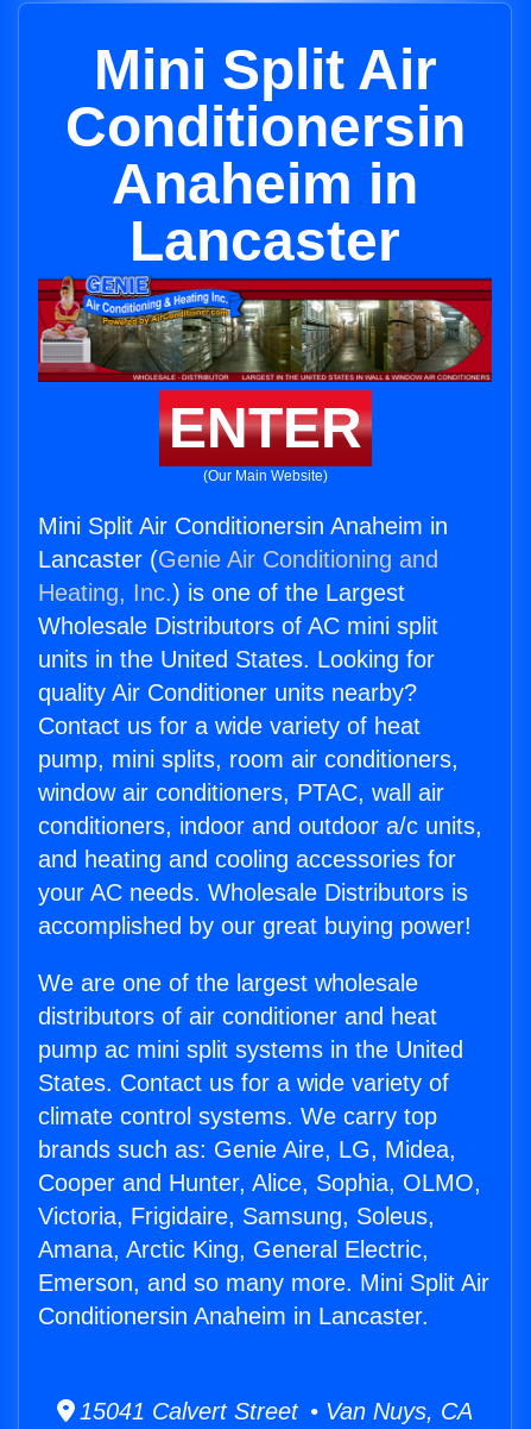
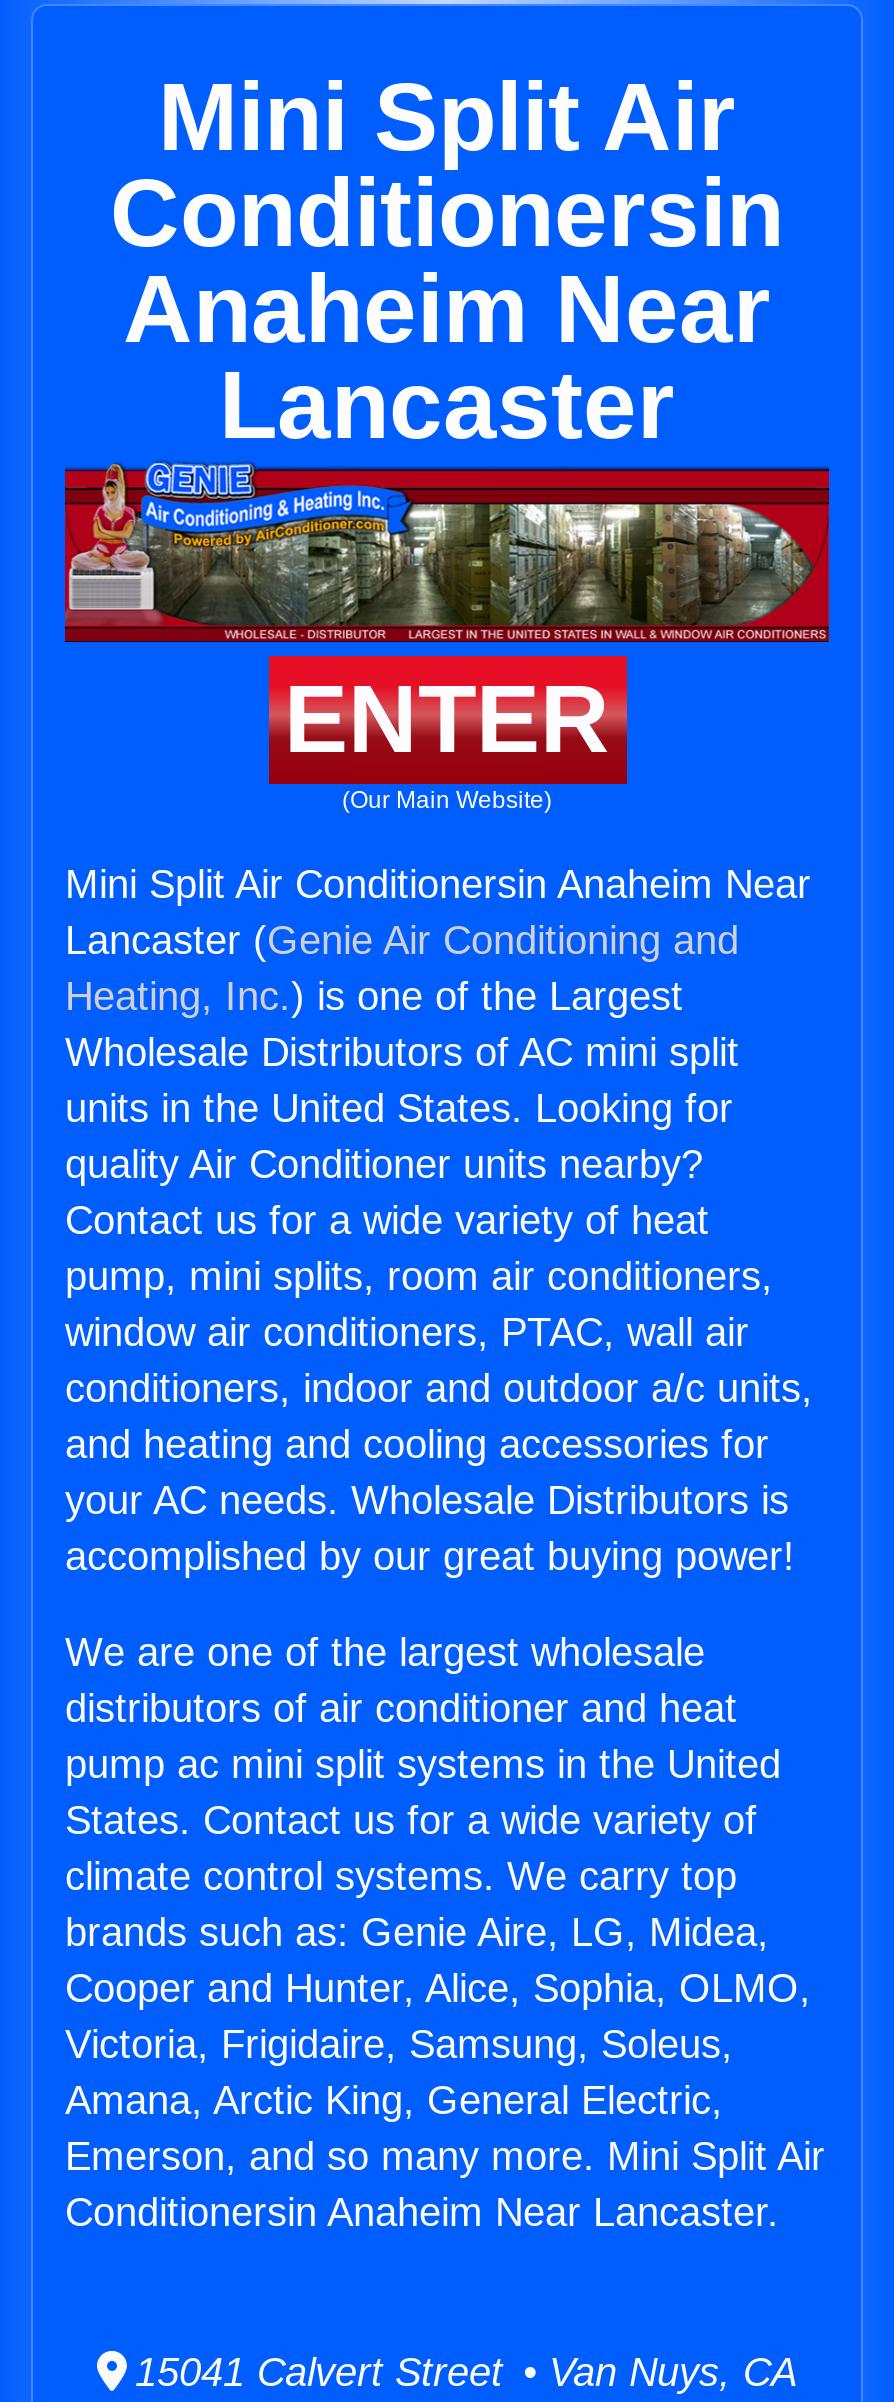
- Anaheim in
+ Anaheim Near

- Mini Split Air Conditionersin Anaheim in
+ Mini Split Air Conditionersin Anaheim Near

- Conditionersin Anaheim in Lancaster.
+ Conditionersin Anaheim Near Lancaster.
